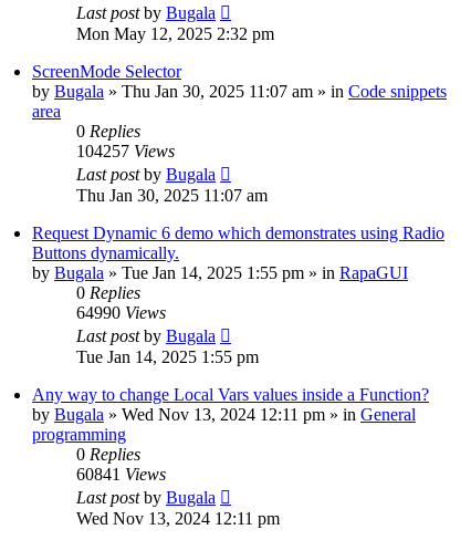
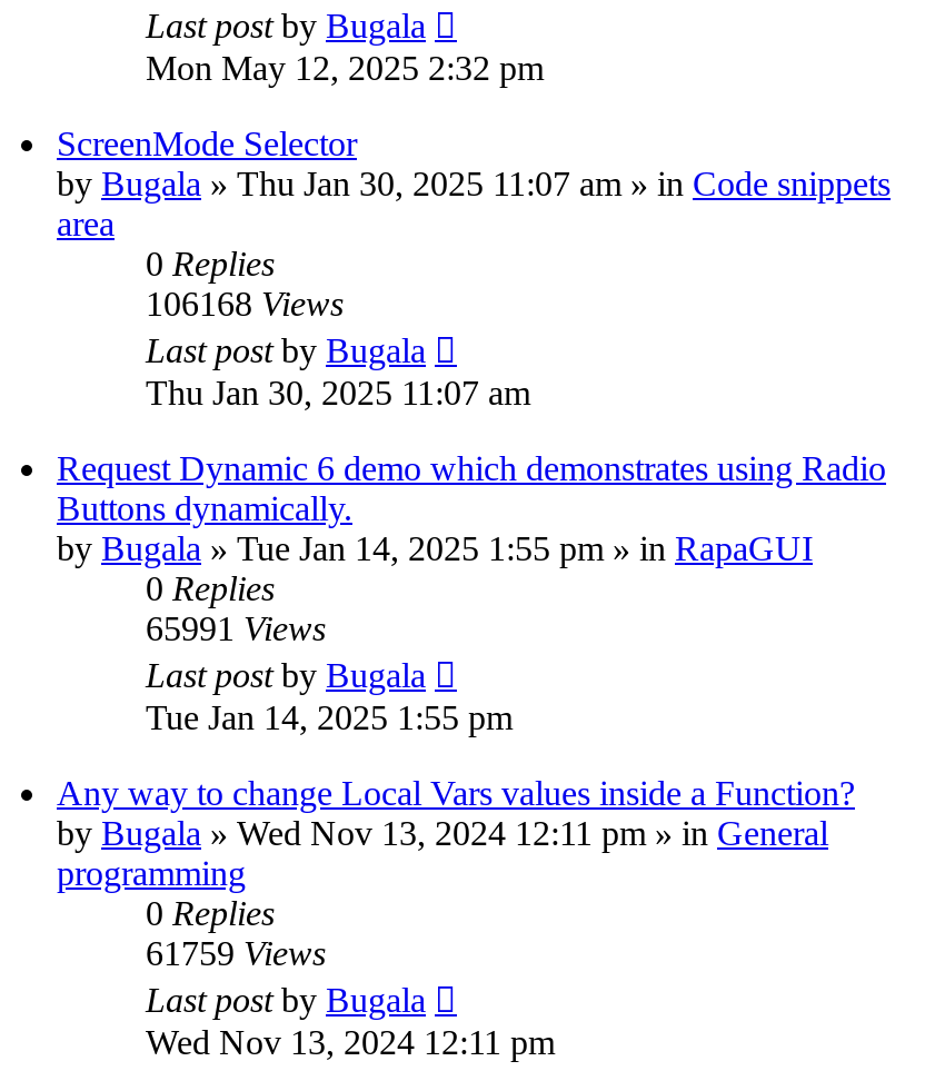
- 104257 Views
+ 106168 Views

- 64990 Views
+ 65991 Views

- 60841 Views
+ 61759 Views
